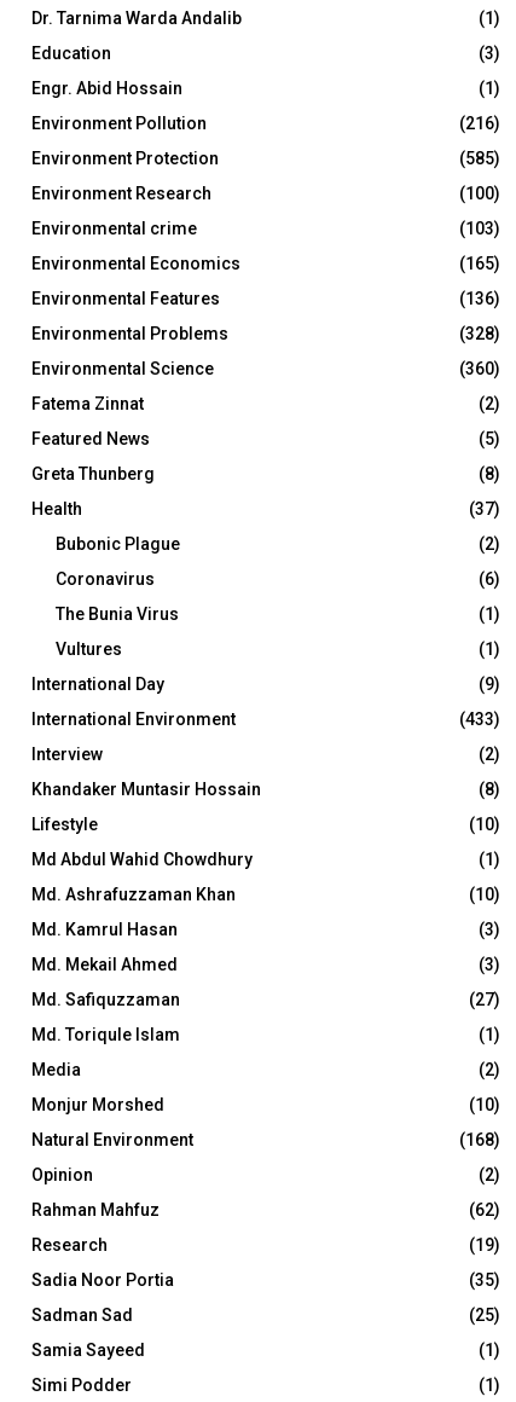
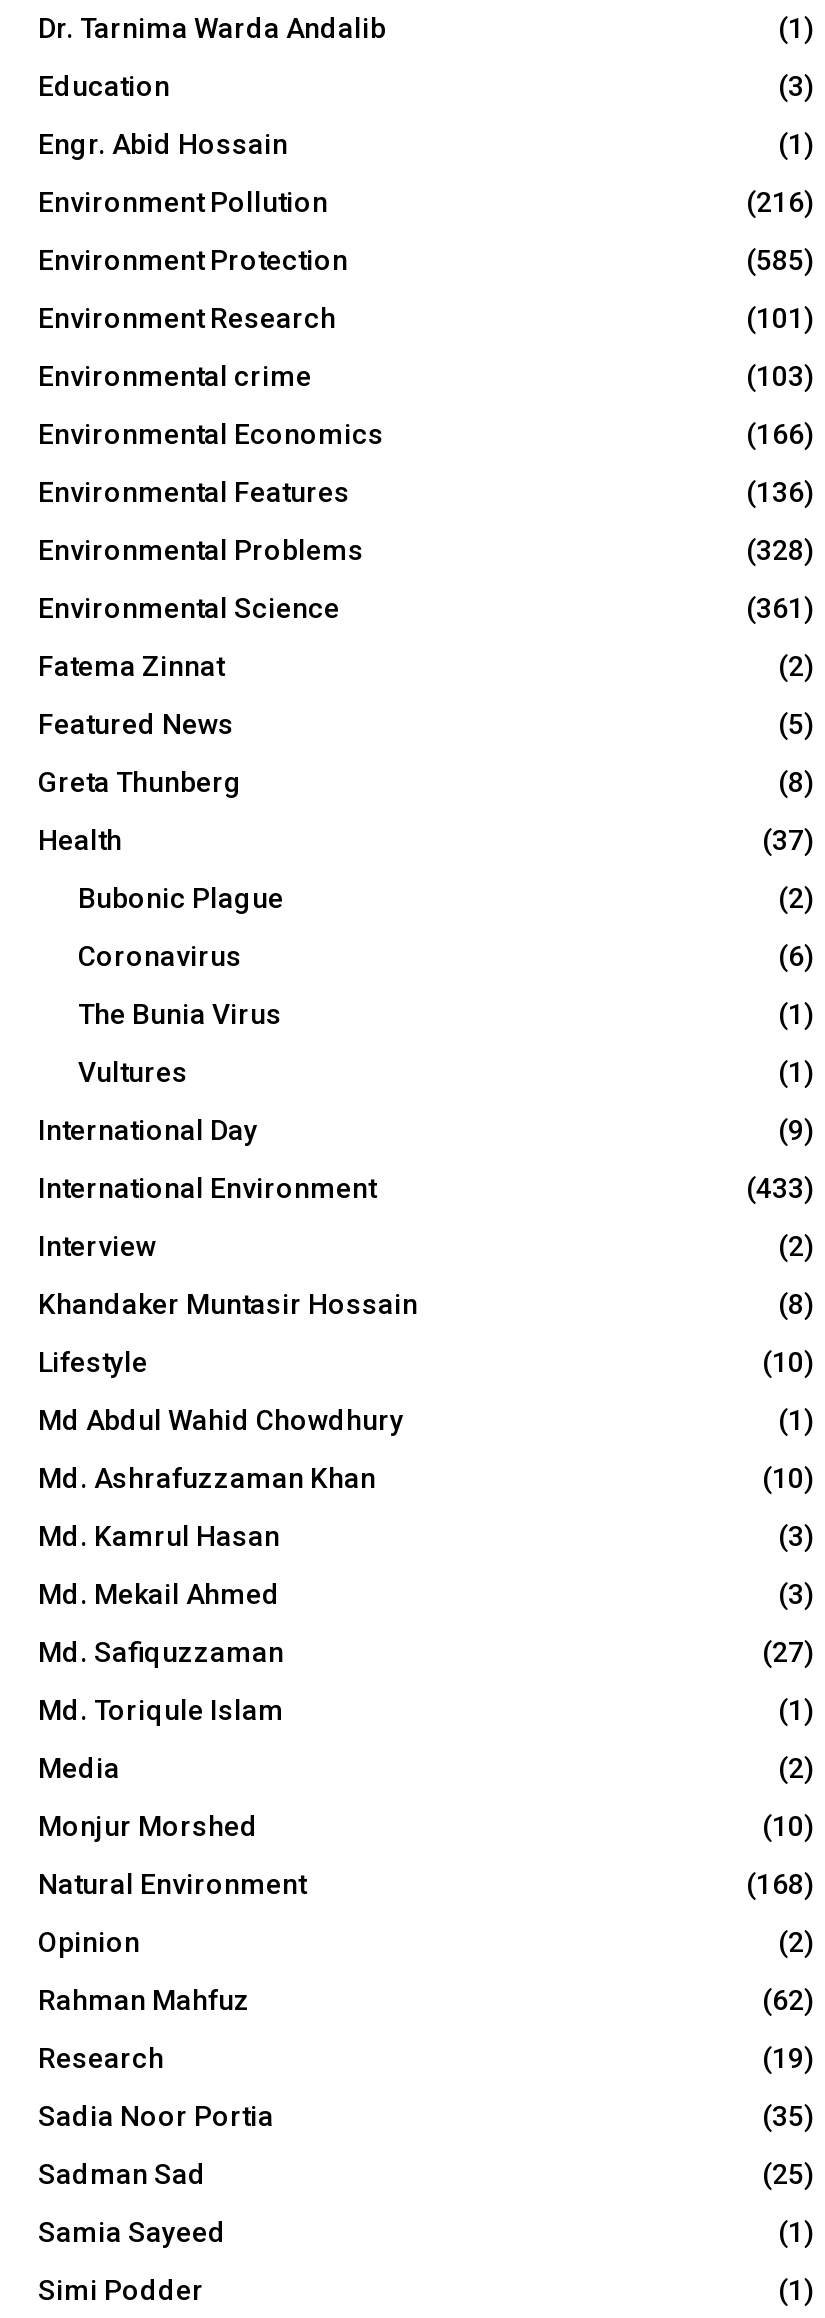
- (100)
+ (101)

- (165)
+ (166)

- (360)
+ (361)
